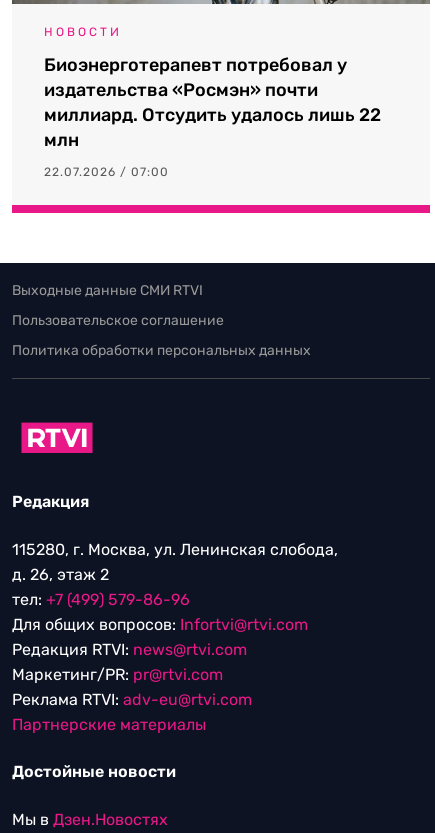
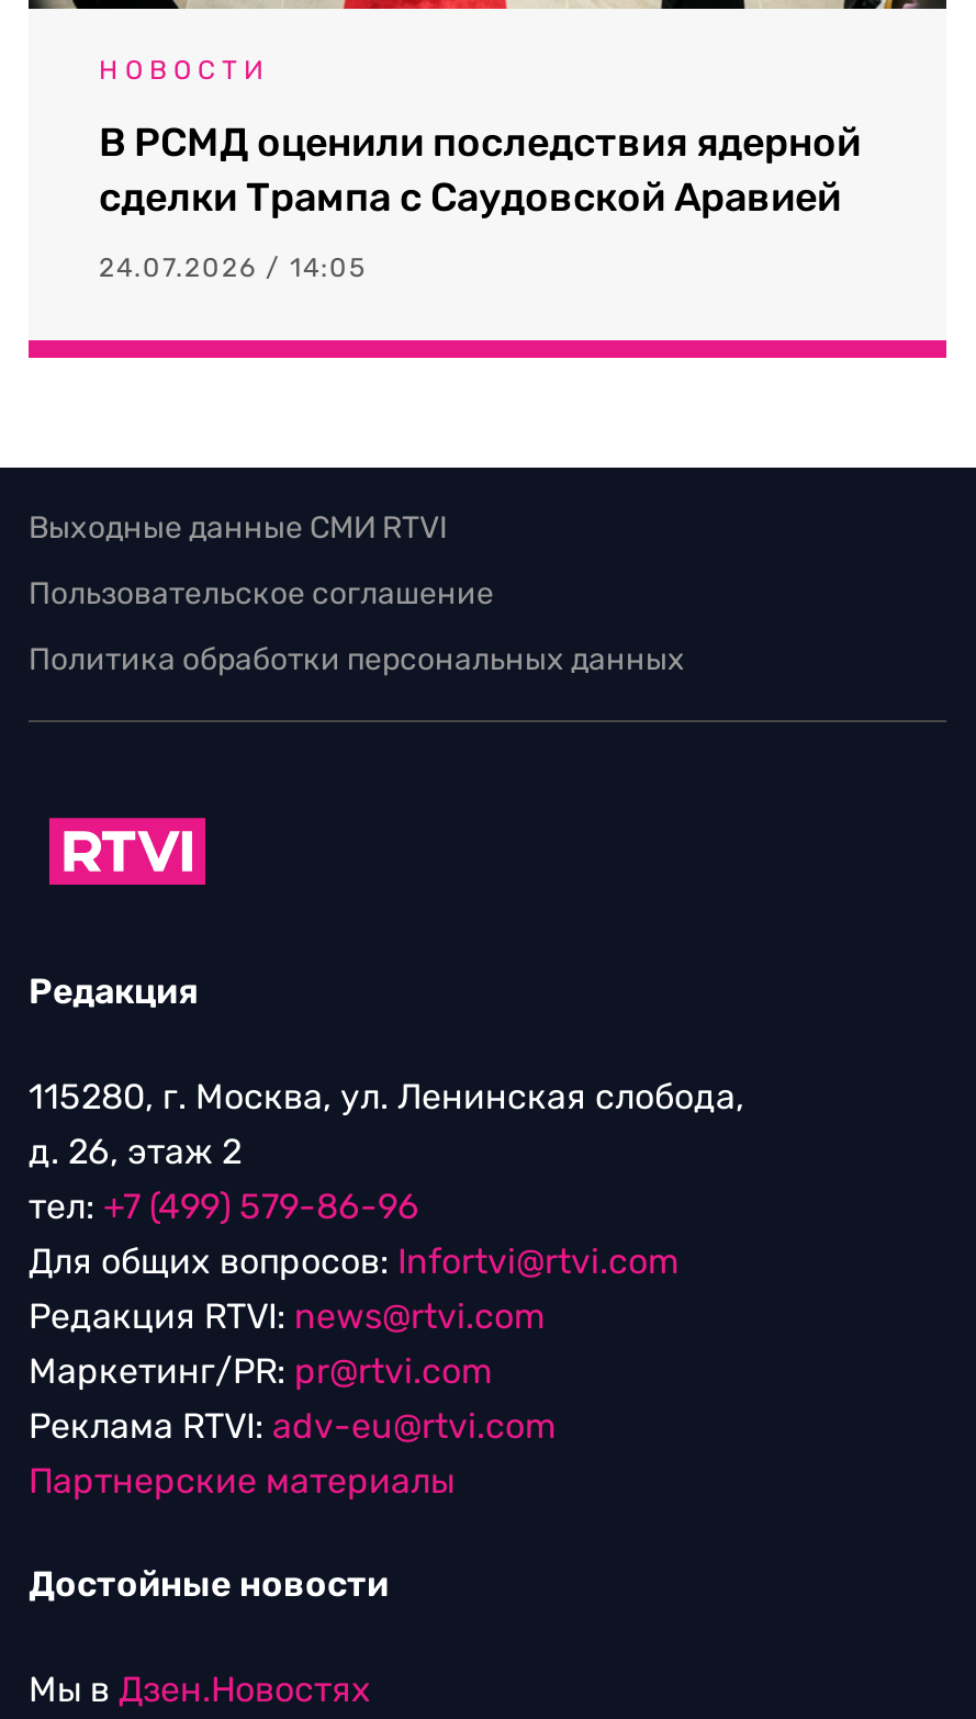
- Биоэнерготерапевт потребовал у
- издательства «Росмэн» почти
- миллиард. Отсудить удалось лишь 22
- млн
+ В РСМД оценили последствия ядерной
+ сделки Трампа с Саудовской Аравией

- 22.07.2026 / 07:00
+ 24.07.2026 / 14:05
